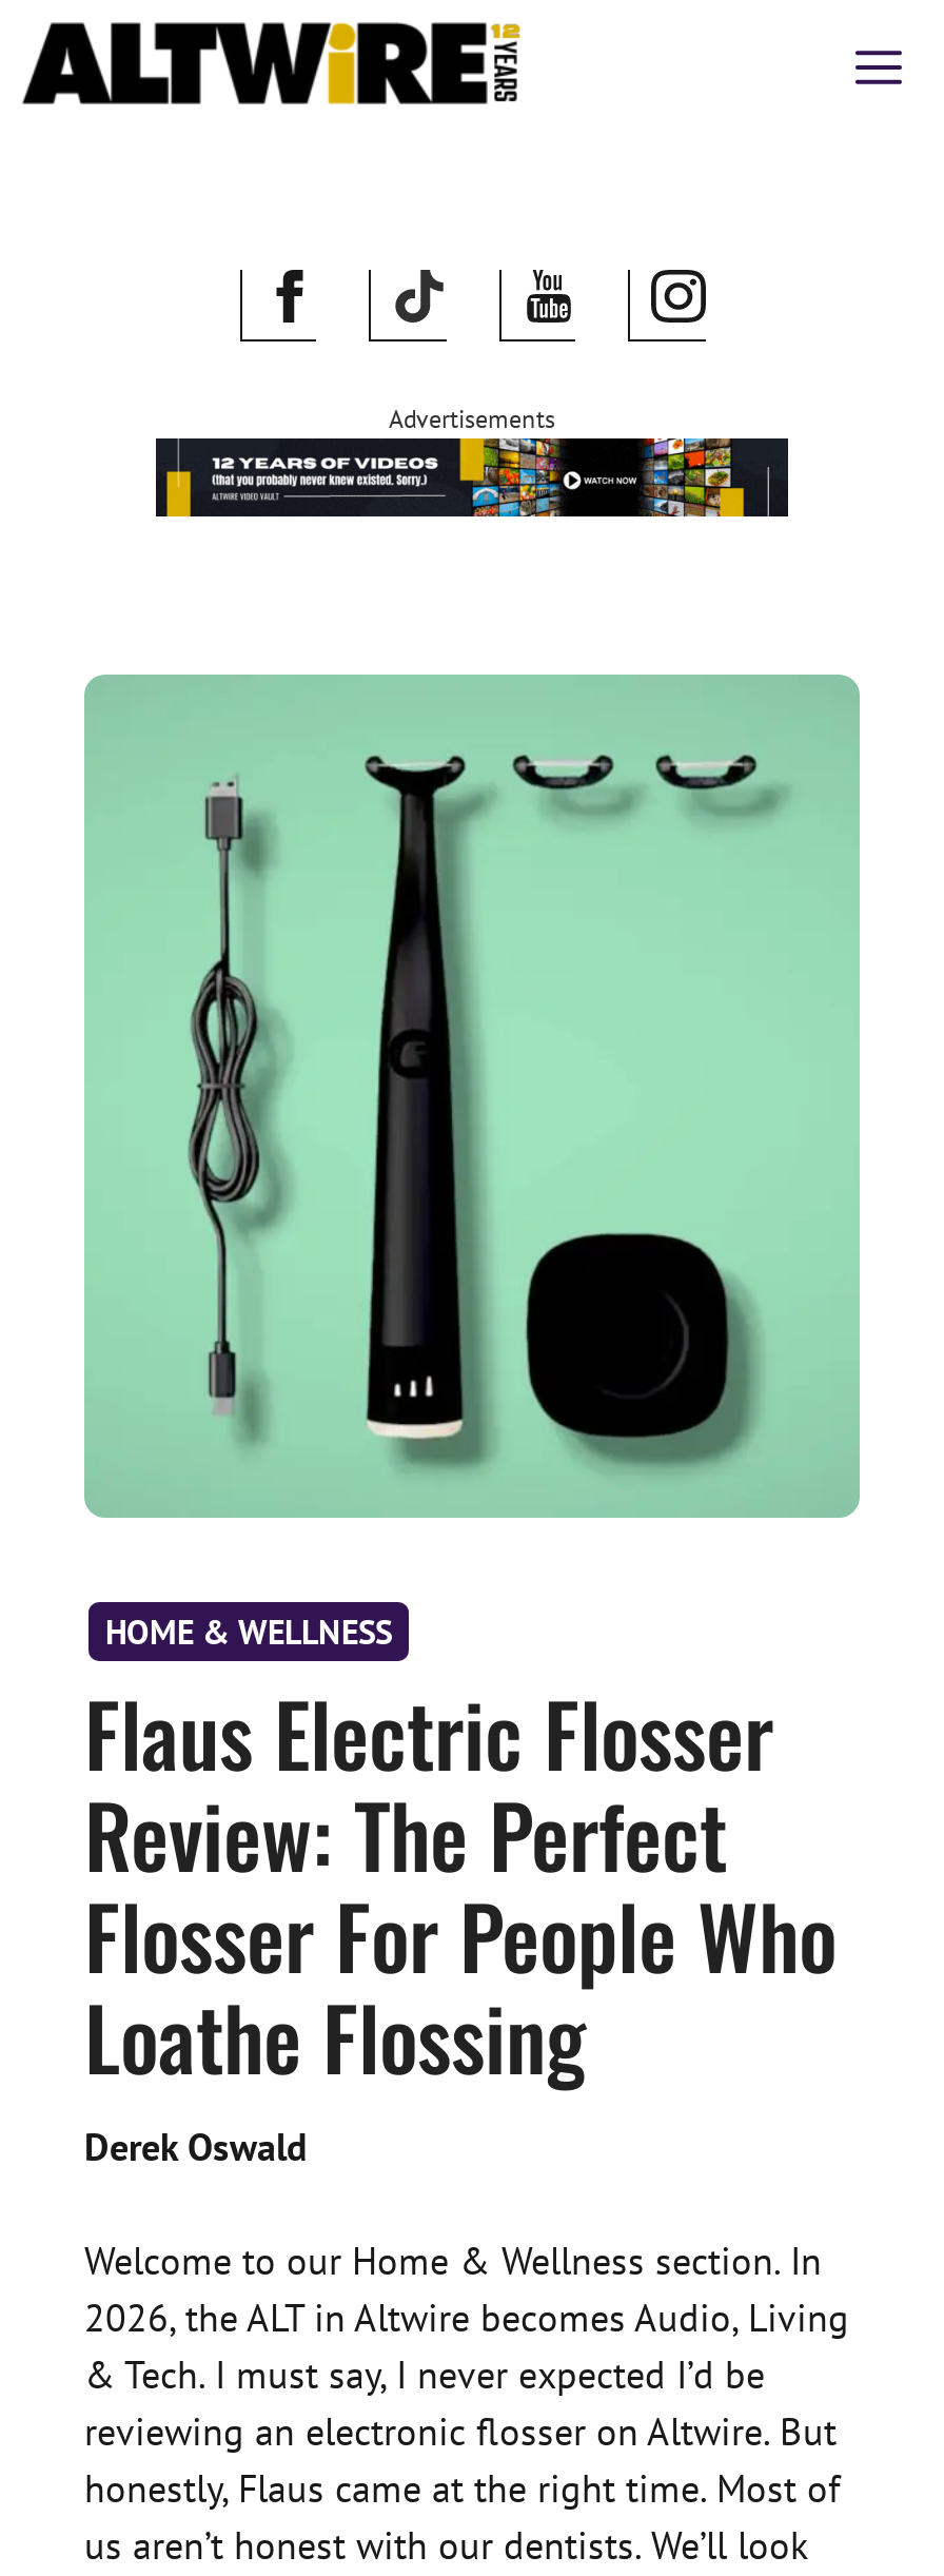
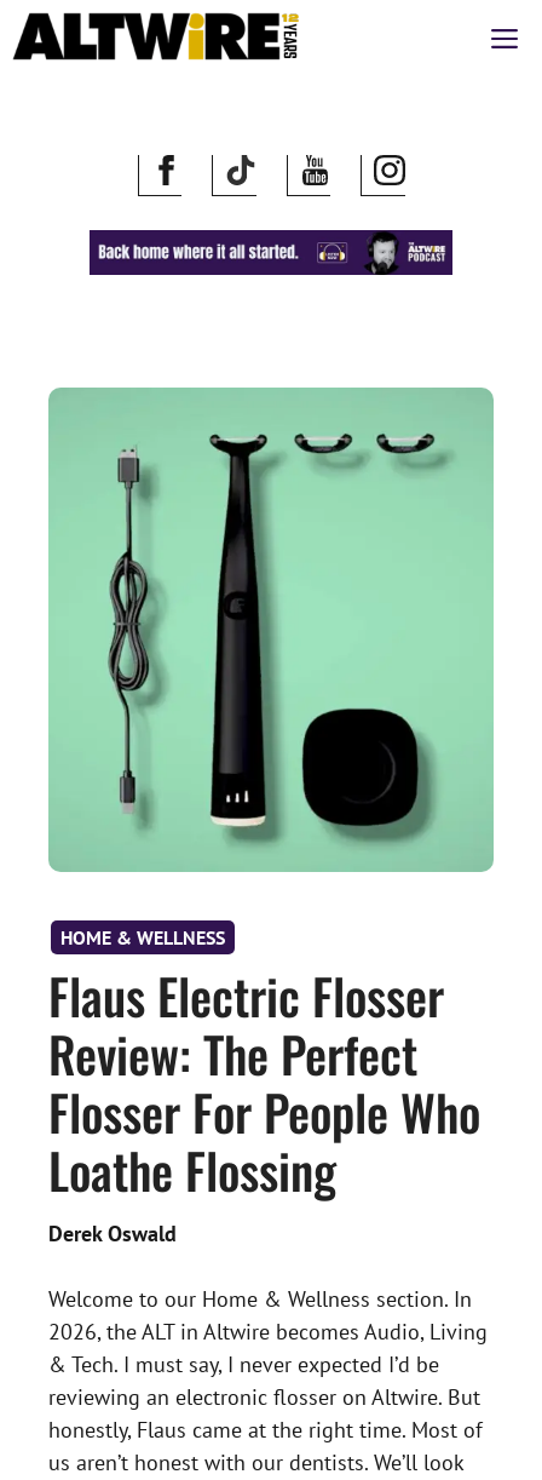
- [image]
+ [image]

- Advertisements
